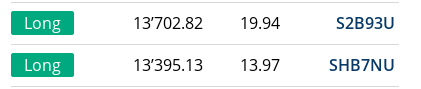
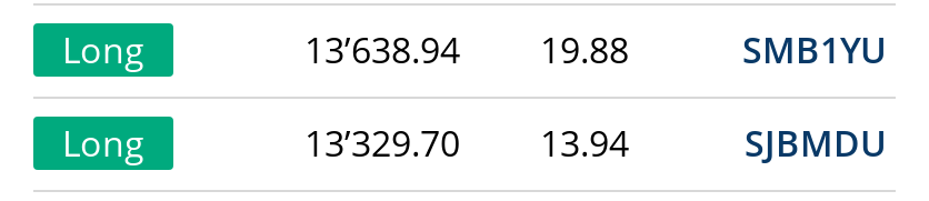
- 13’702.82
- 19.94
- S2B93U
+ 13’638.94
+ 19.88
+ SMB1YU

- 13’395.13
- 13.97
- SHB7NU
+ 13’329.70
+ 13.94
+ SJBMDU
